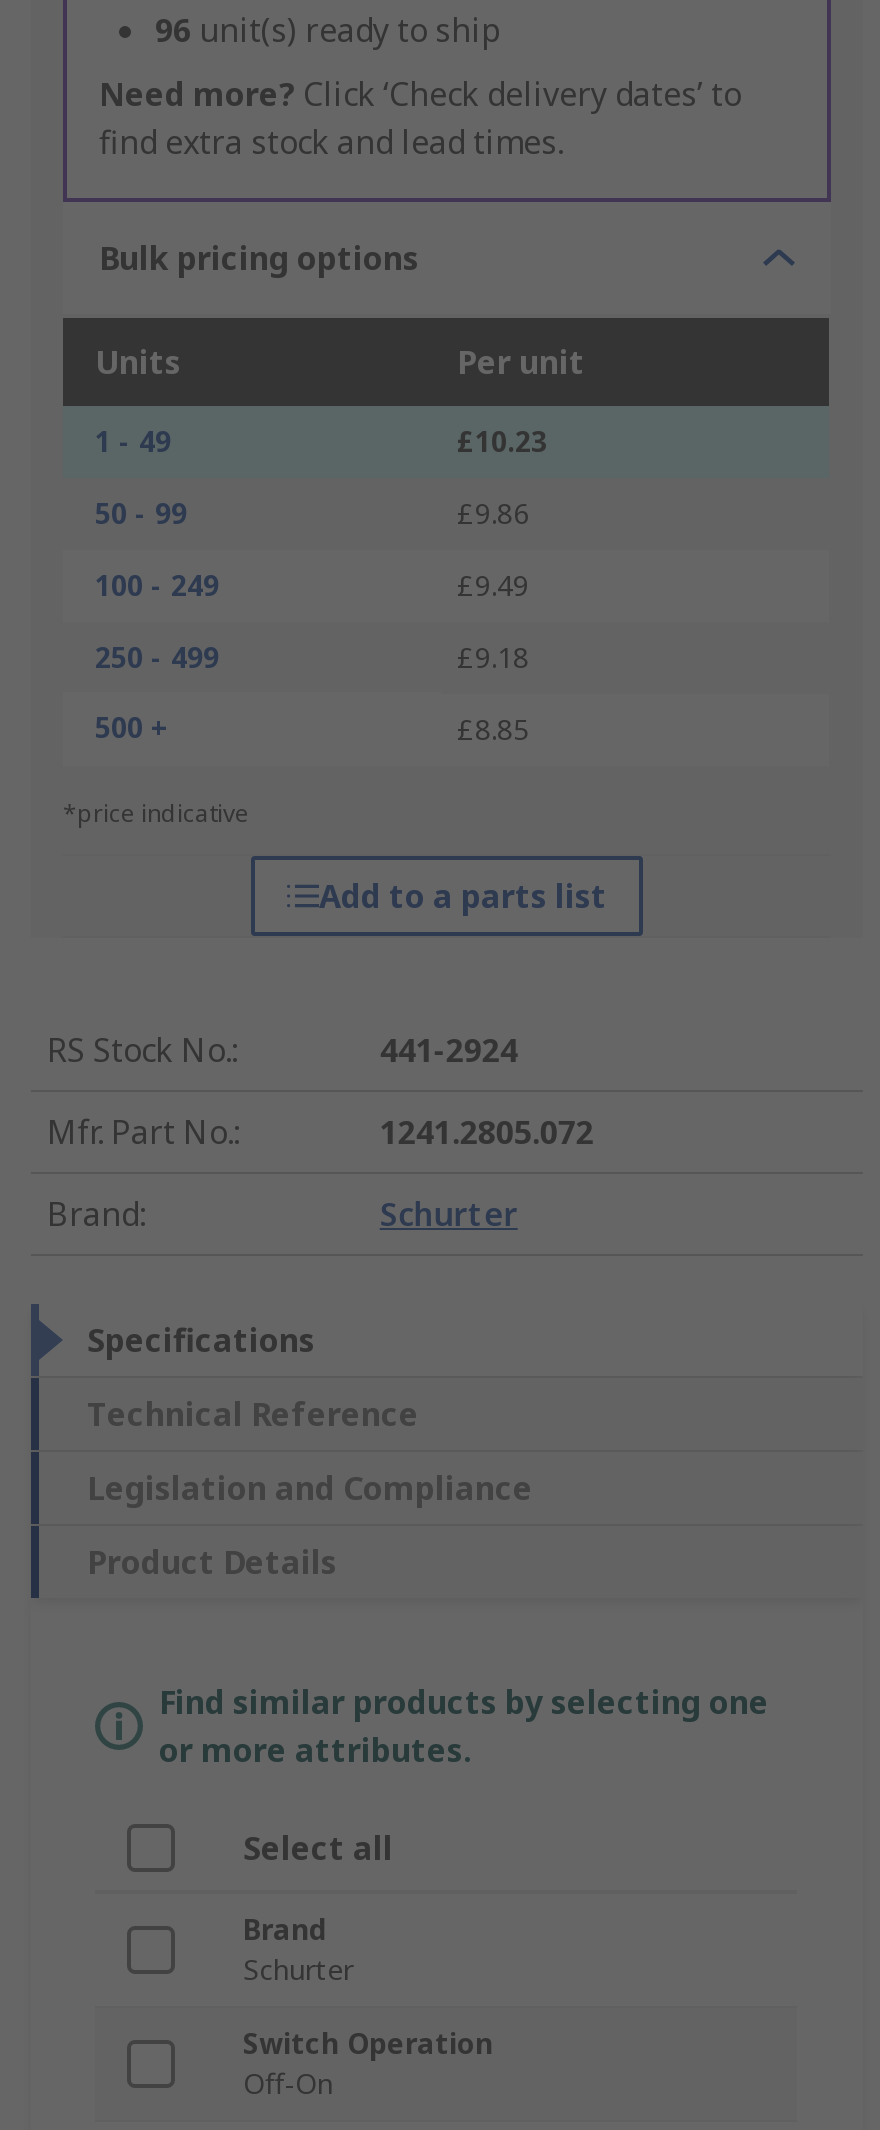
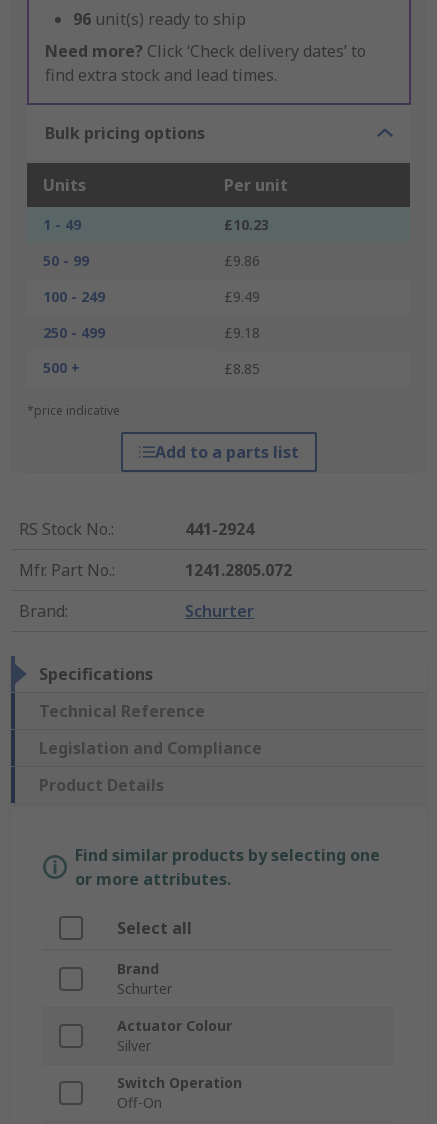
+ Actuator Colour
+ Silver
